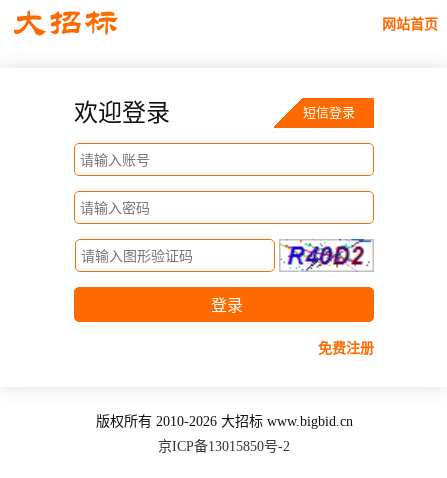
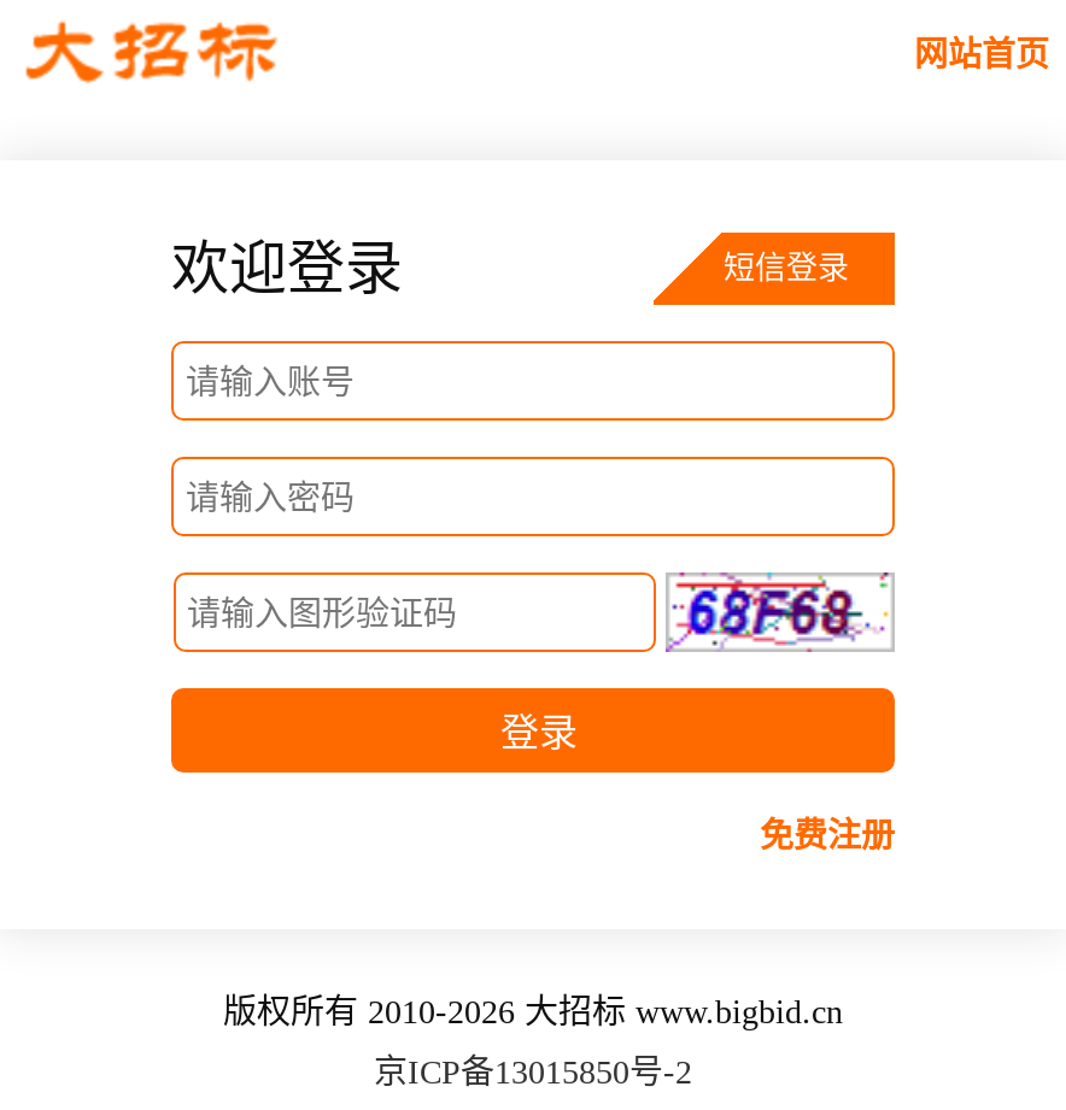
- [image]
+ [image]
